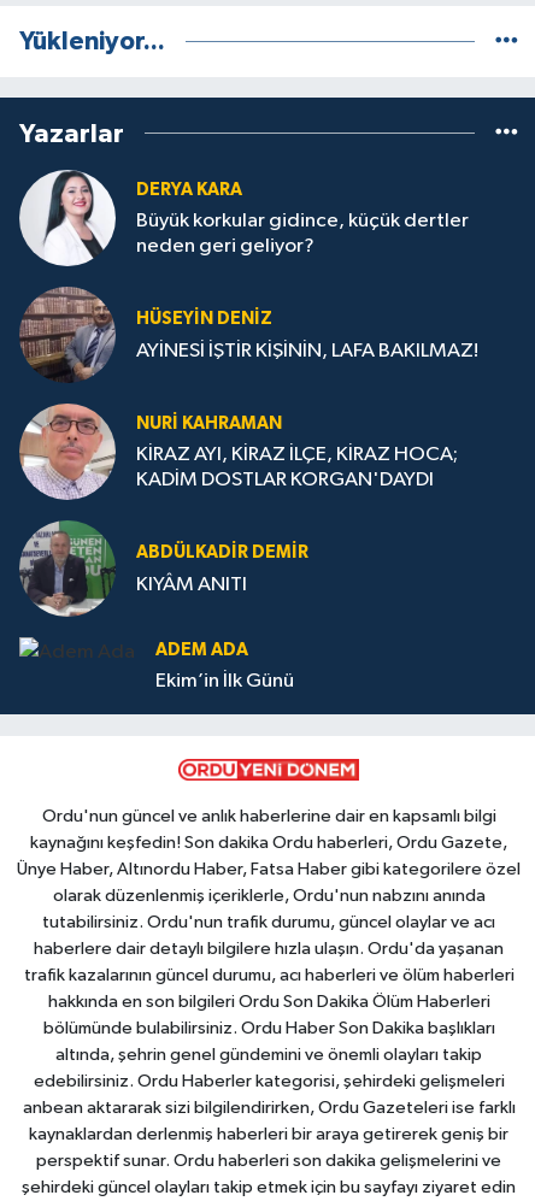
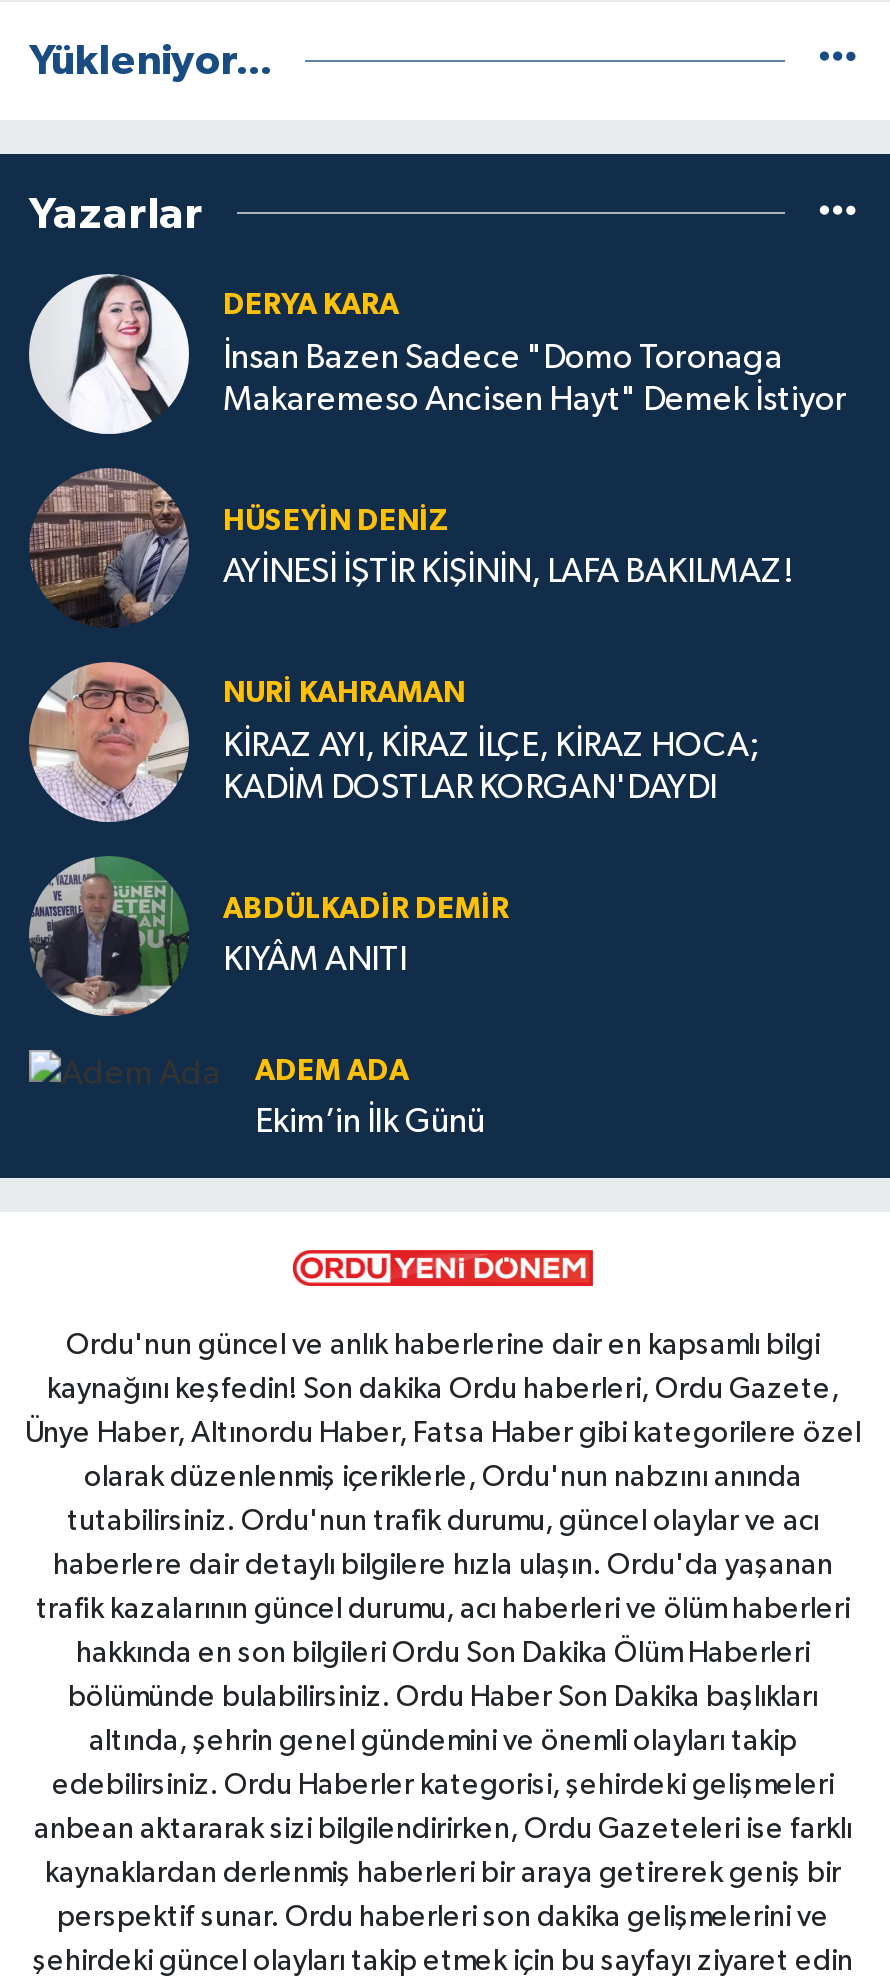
- Büyük korkular gidince, küçük dertler
- neden geri geliyor?
+ İnsan Bazen Sadece "Domo Toronaga
+ Makaremeso Ancisen Hayt" Demek İstiyor
